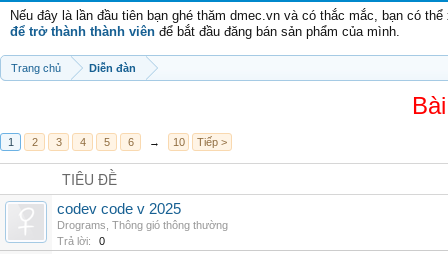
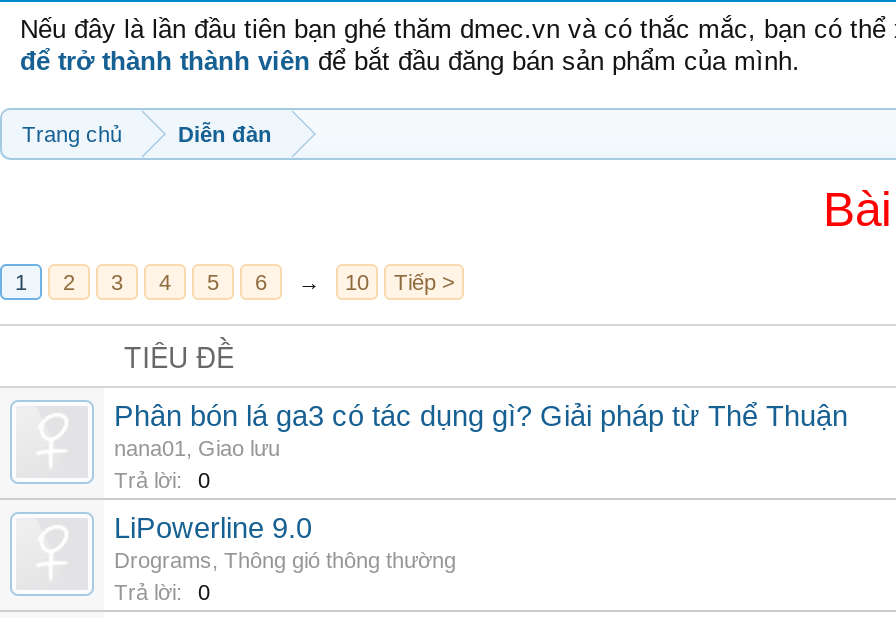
- codev code v 2025
+ Phân bón lá ga3 có tác dụng gì? Giải pháp từ Thể Thuận
+ nana01, Giao lưu
+ Trả lời:
+ 0
+ LiPowerline 9.0
